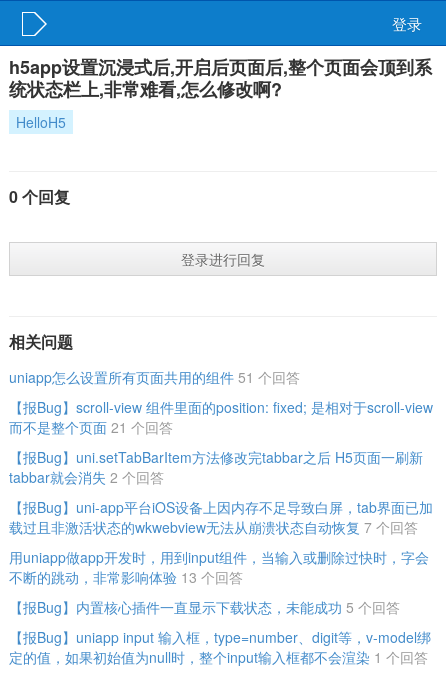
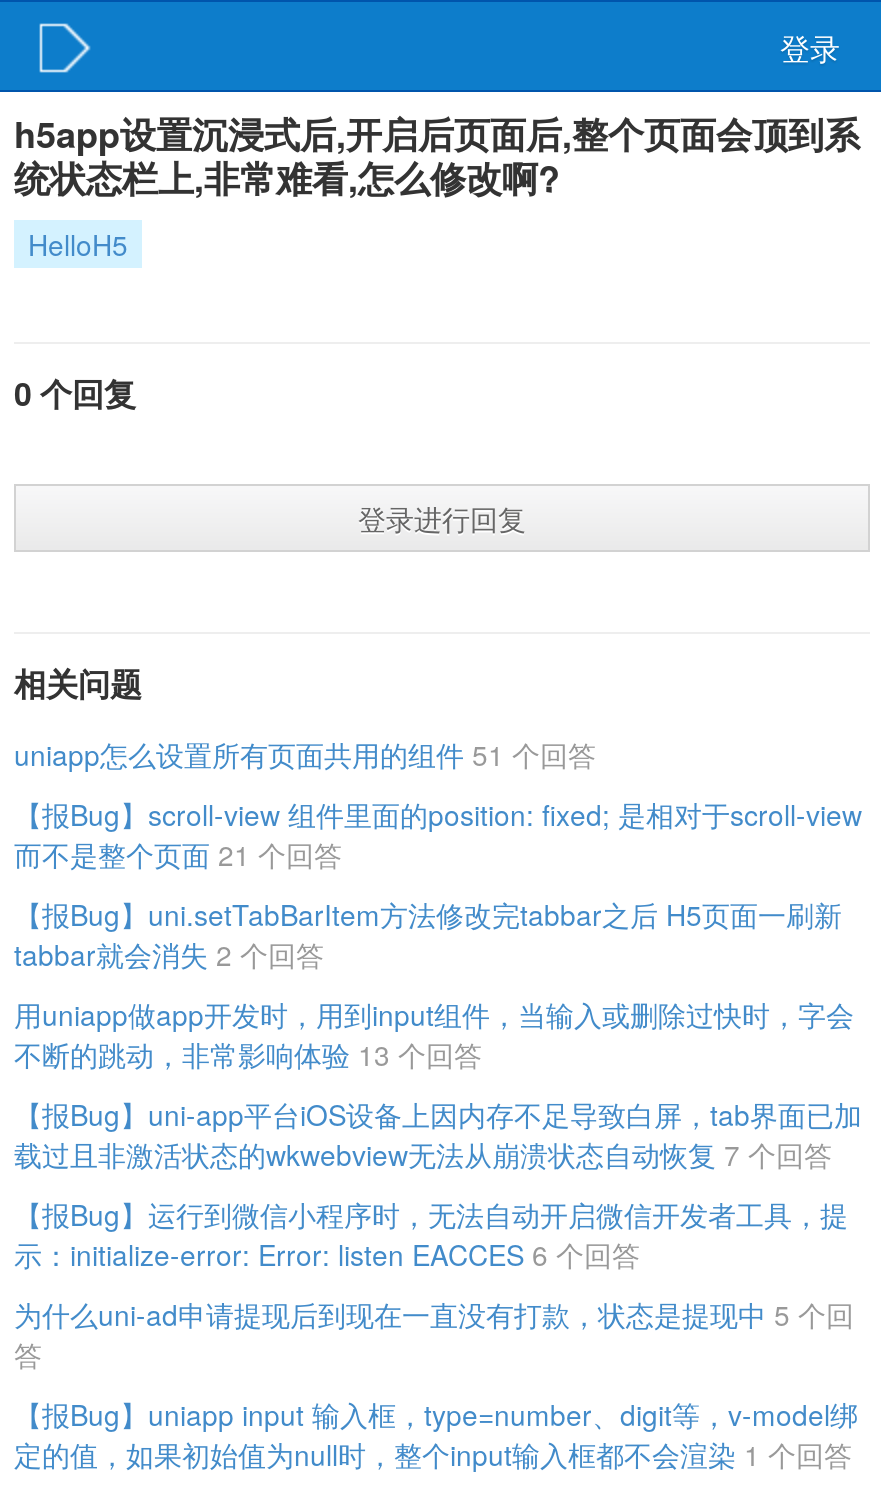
+ 【报Bug】运行到微信小程序时，无法自动开启微信开发者工具，提
+ 示：initialize-error: Error: listen EACCES 6 个回答

moved up: 用uniapp做app开发时，用到input组件，当输入或删除过快时，字会 | 不断的跳动，非常影响体验 13 个回答

- 【报Bug】内置核心插件一直显示下载状态，未能成功 5 个回答
+ 为什么uni-ad申请提现后到现在一直没有打款，状态是提现中 5 个回
+ 答
